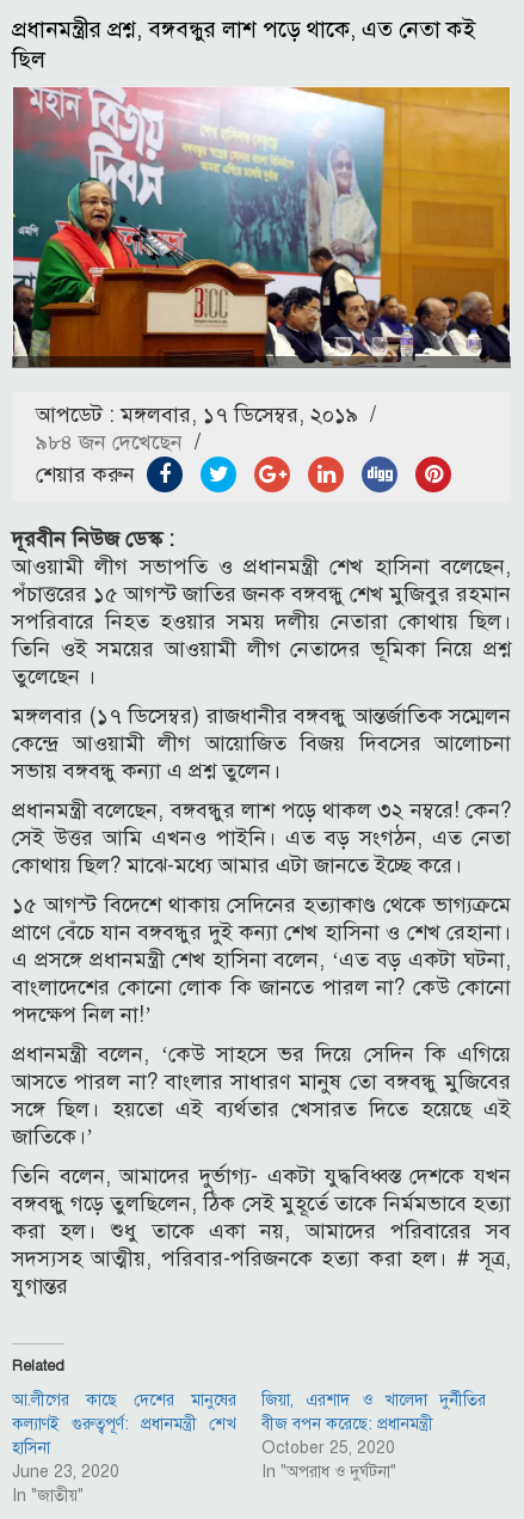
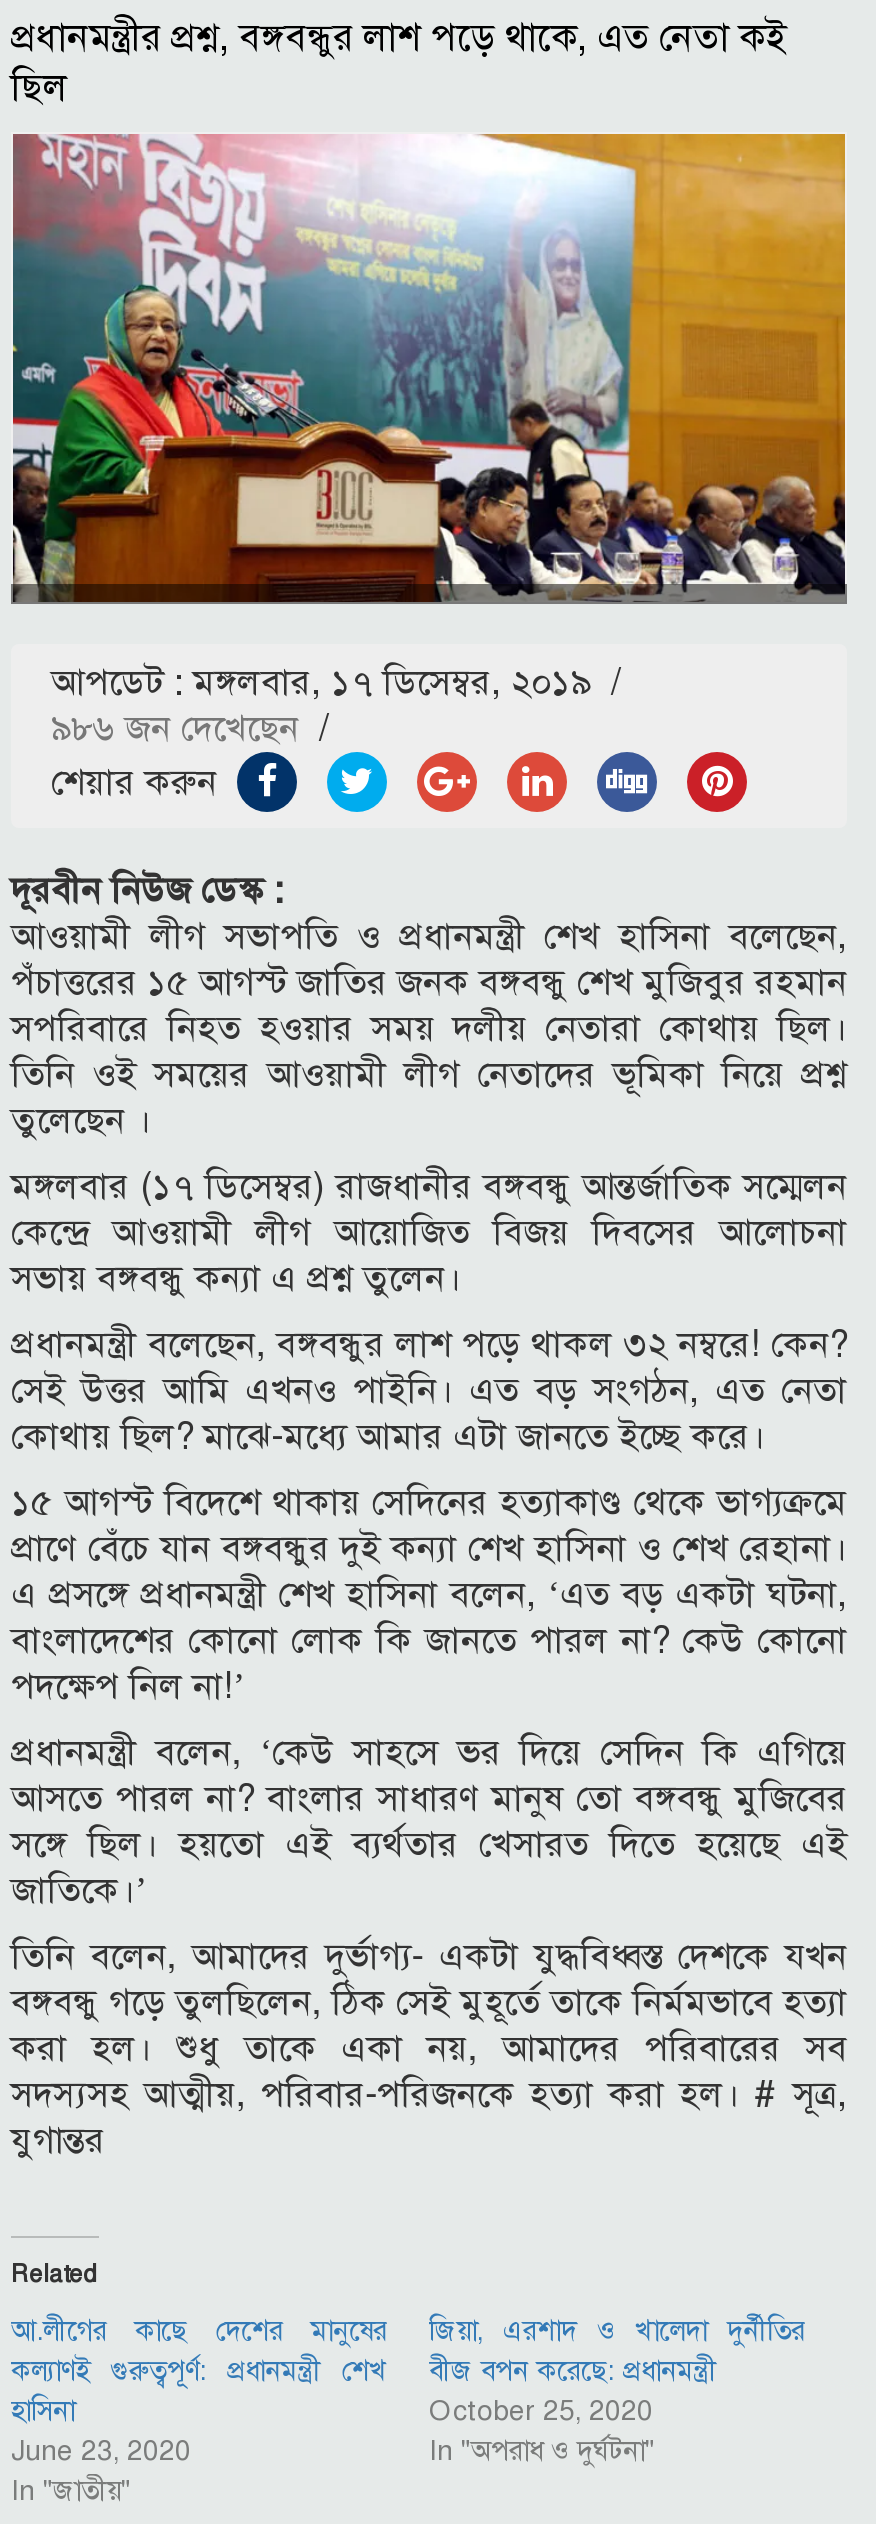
- ৯৮৪ জন দেখেছেন /
+ ৯৮৬ জন দেখেছেন /
